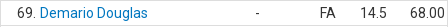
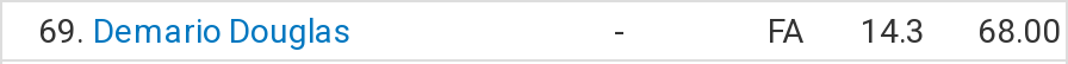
- FA 14.5 68.00
+ FA 14.3 68.00
